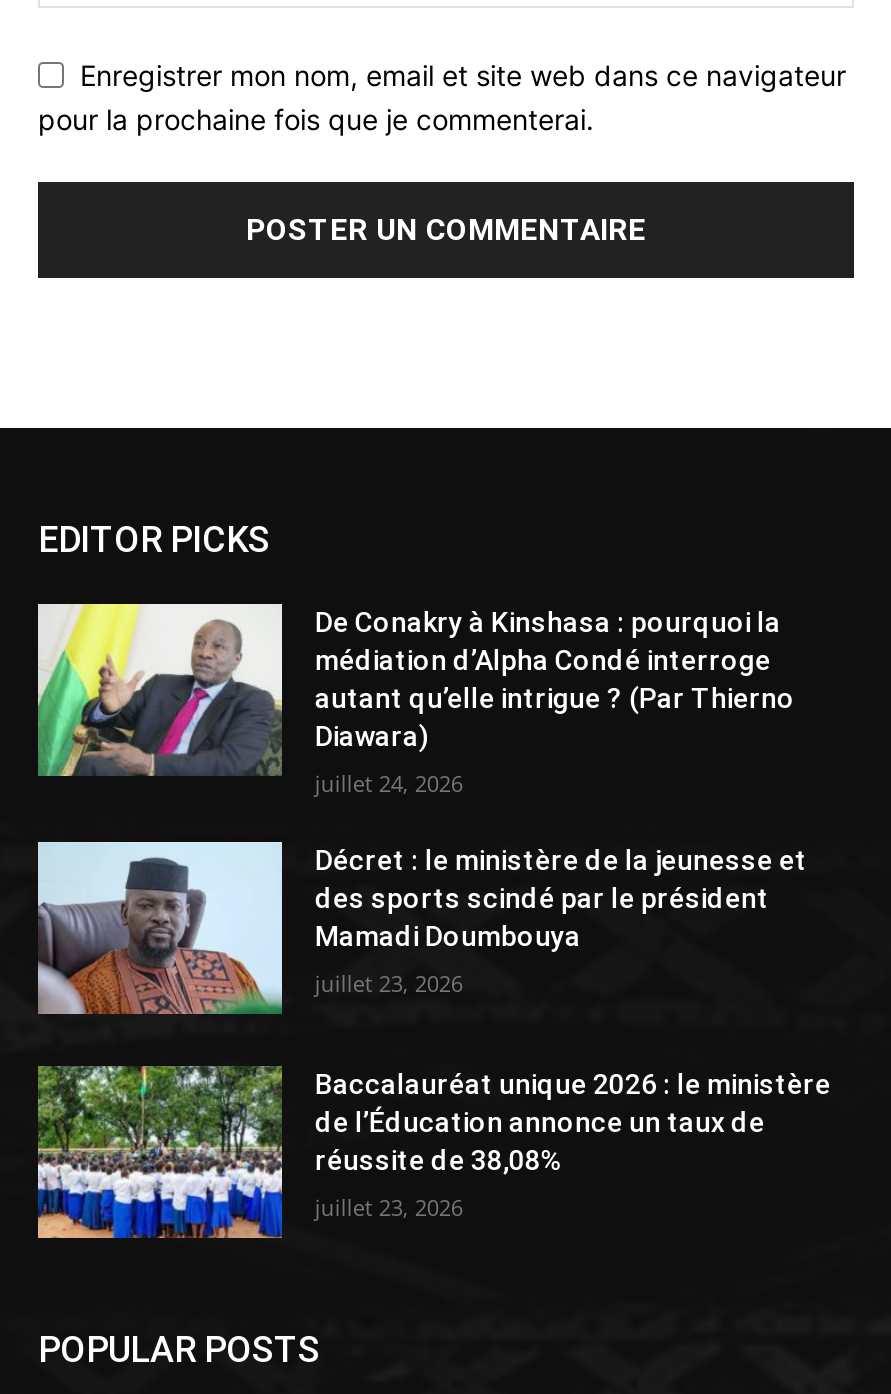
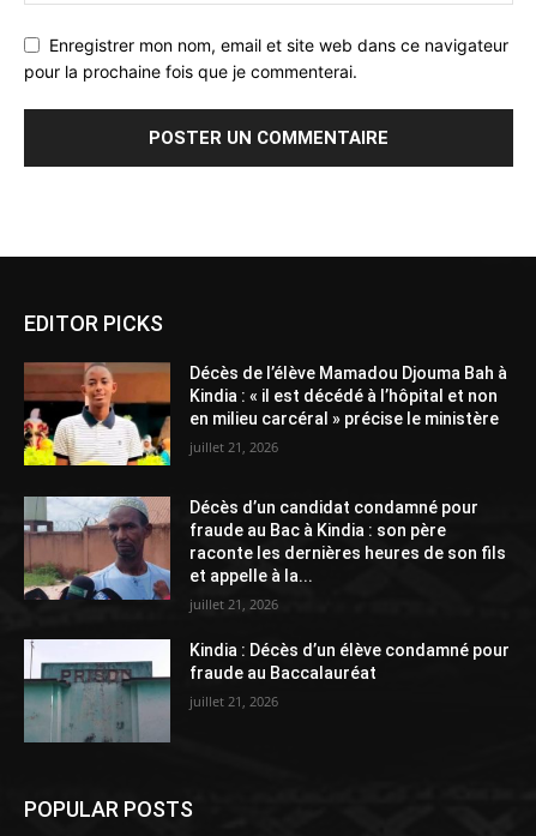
- [image]
- De Conakry à Kinshasa : pourquoi la
- médiation d’Alpha Condé interroge
- autant qu’elle intrigue ? (Par Thierno
- Diawara)
+ [image]
+ Décès de l’élève Mamadou Djouma Bah à
+ Kindia : « il est décédé à l’hôpital et non
+ en milieu carcéral » précise le ministère

- juillet 24, 2026
+ juillet 21, 2026

- [image]
- Décret : le ministère de la jeunesse et
- des sports scindé par le président
- Mamadi Doumbouya
+ [image]
+ Décès d’un candidat condamné pour
+ fraude au Bac à Kindia : son père
+ raconte les dernières heures de son fils
+ et appelle à la...

- juillet 23, 2026
+ juillet 21, 2026

- [image]
- Baccalauréat unique 2026 : le ministère
- de l’Éducation annonce un taux de
- réussite de 38,08%
+ [image]
+ Kindia : Décès d’un élève condamné pour
+ fraude au Baccalauréat

- juillet 23, 2026
+ juillet 21, 2026
